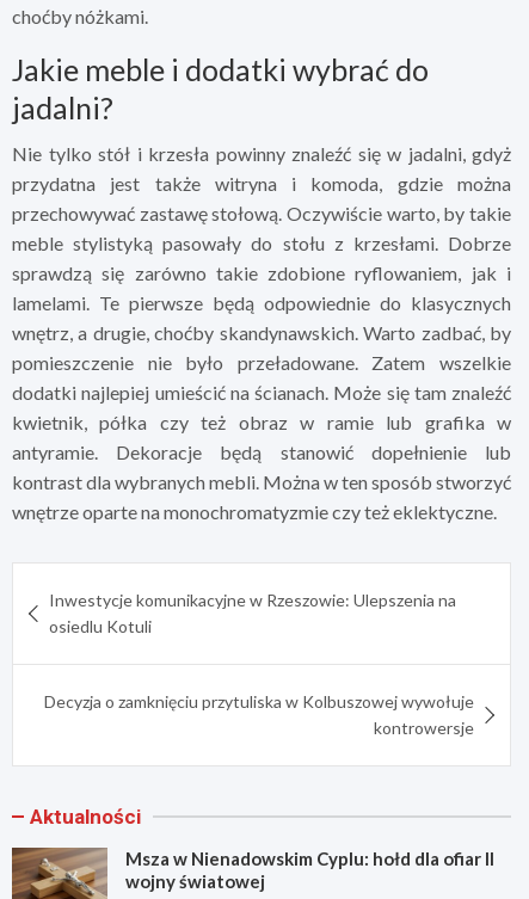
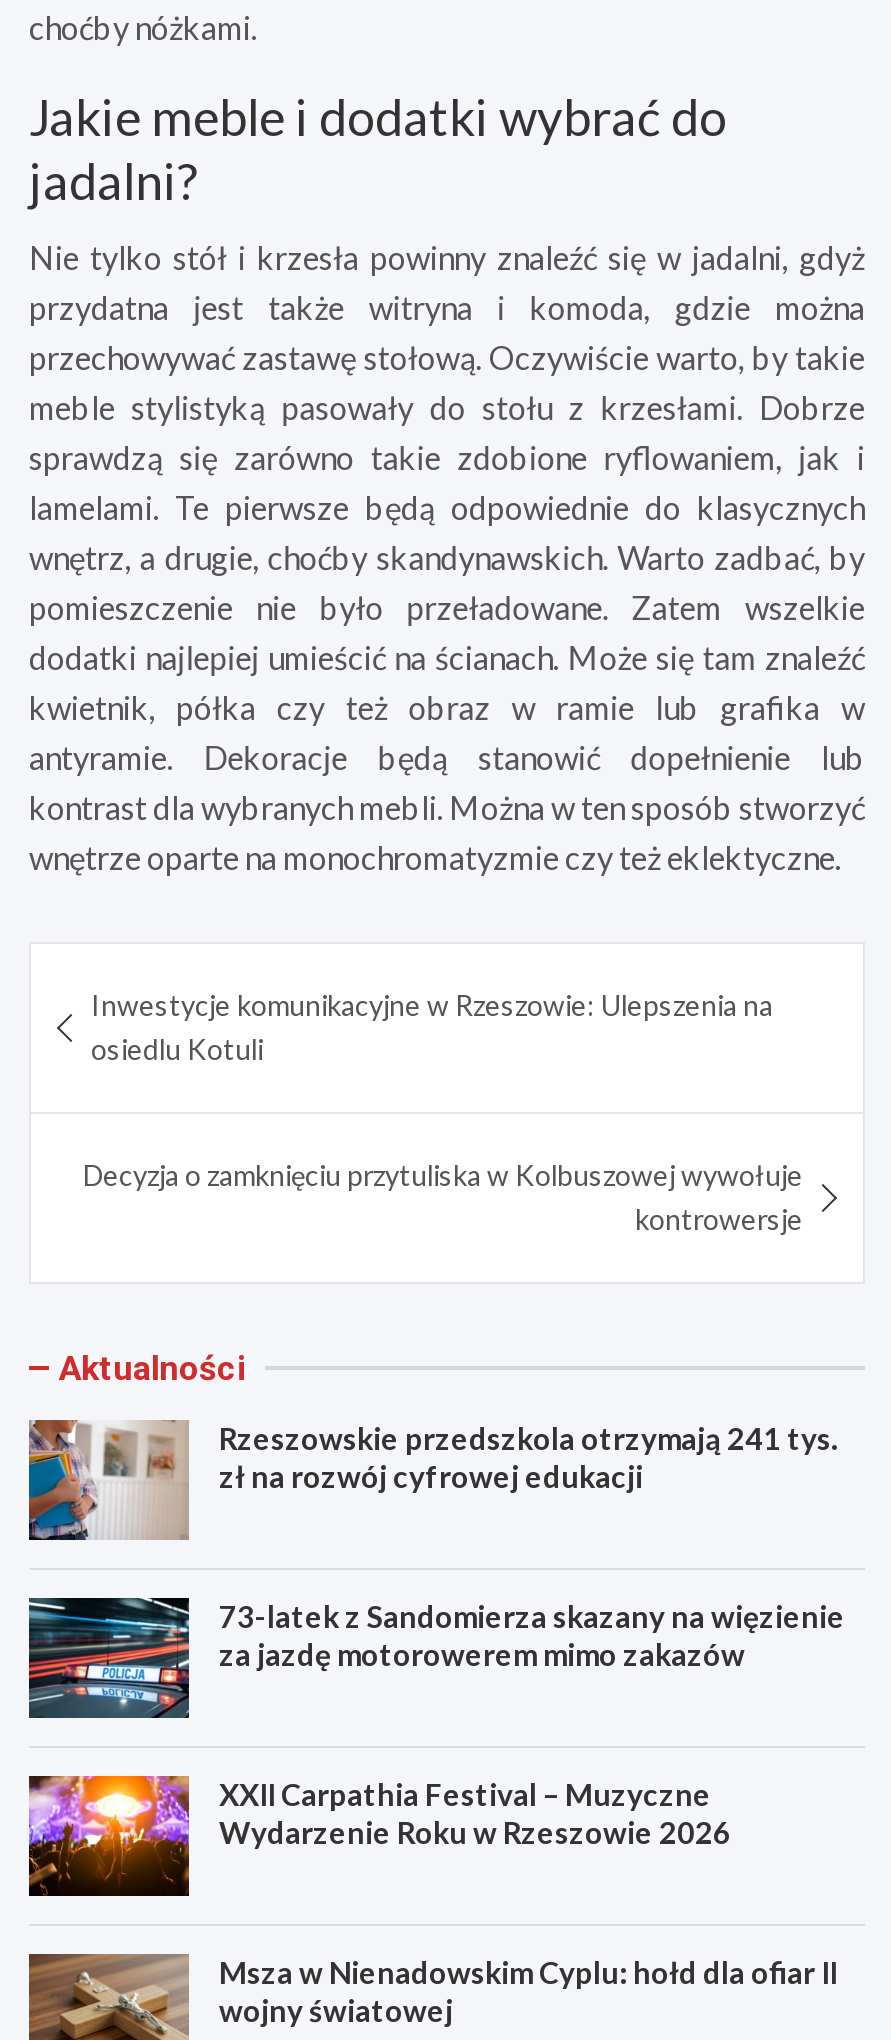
+ [image]
+ Rzeszowskie przedszkola otrzymają 241 tys.
+ zł na rozwój cyfrowej edukacji

+ [image]
+ 73-latek z Sandomierza skazany na więzienie
+ za jazdę motorowerem mimo zakazów

+ [image]
+ XXII Carpathia Festival – Muzyczne
+ Wydarzenie Roku w Rzeszowie 2026
